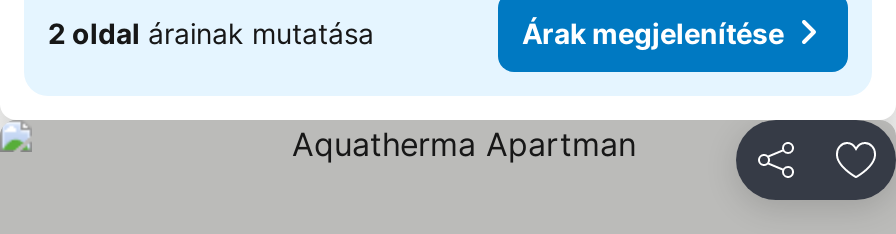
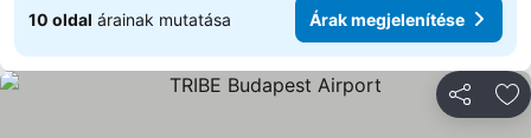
- 2 oldal árainak mutatása
+ 10 oldal árainak mutatása
